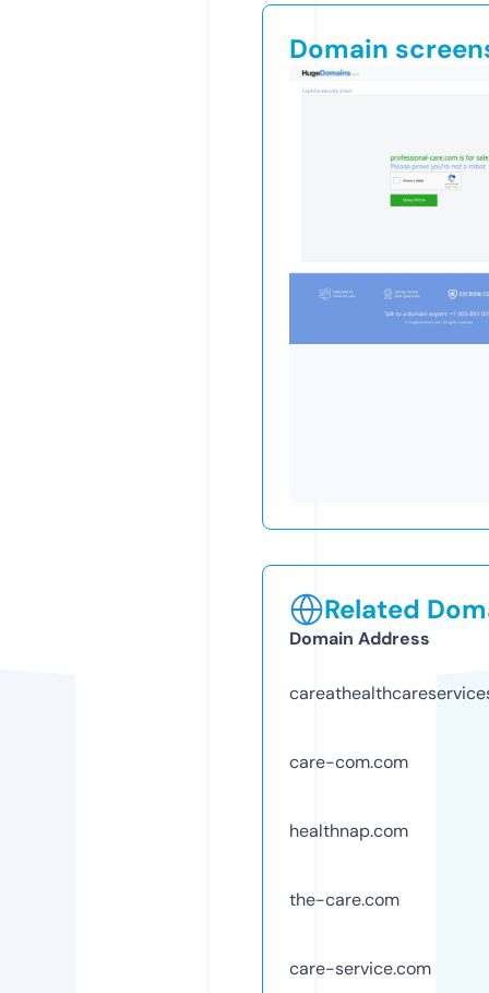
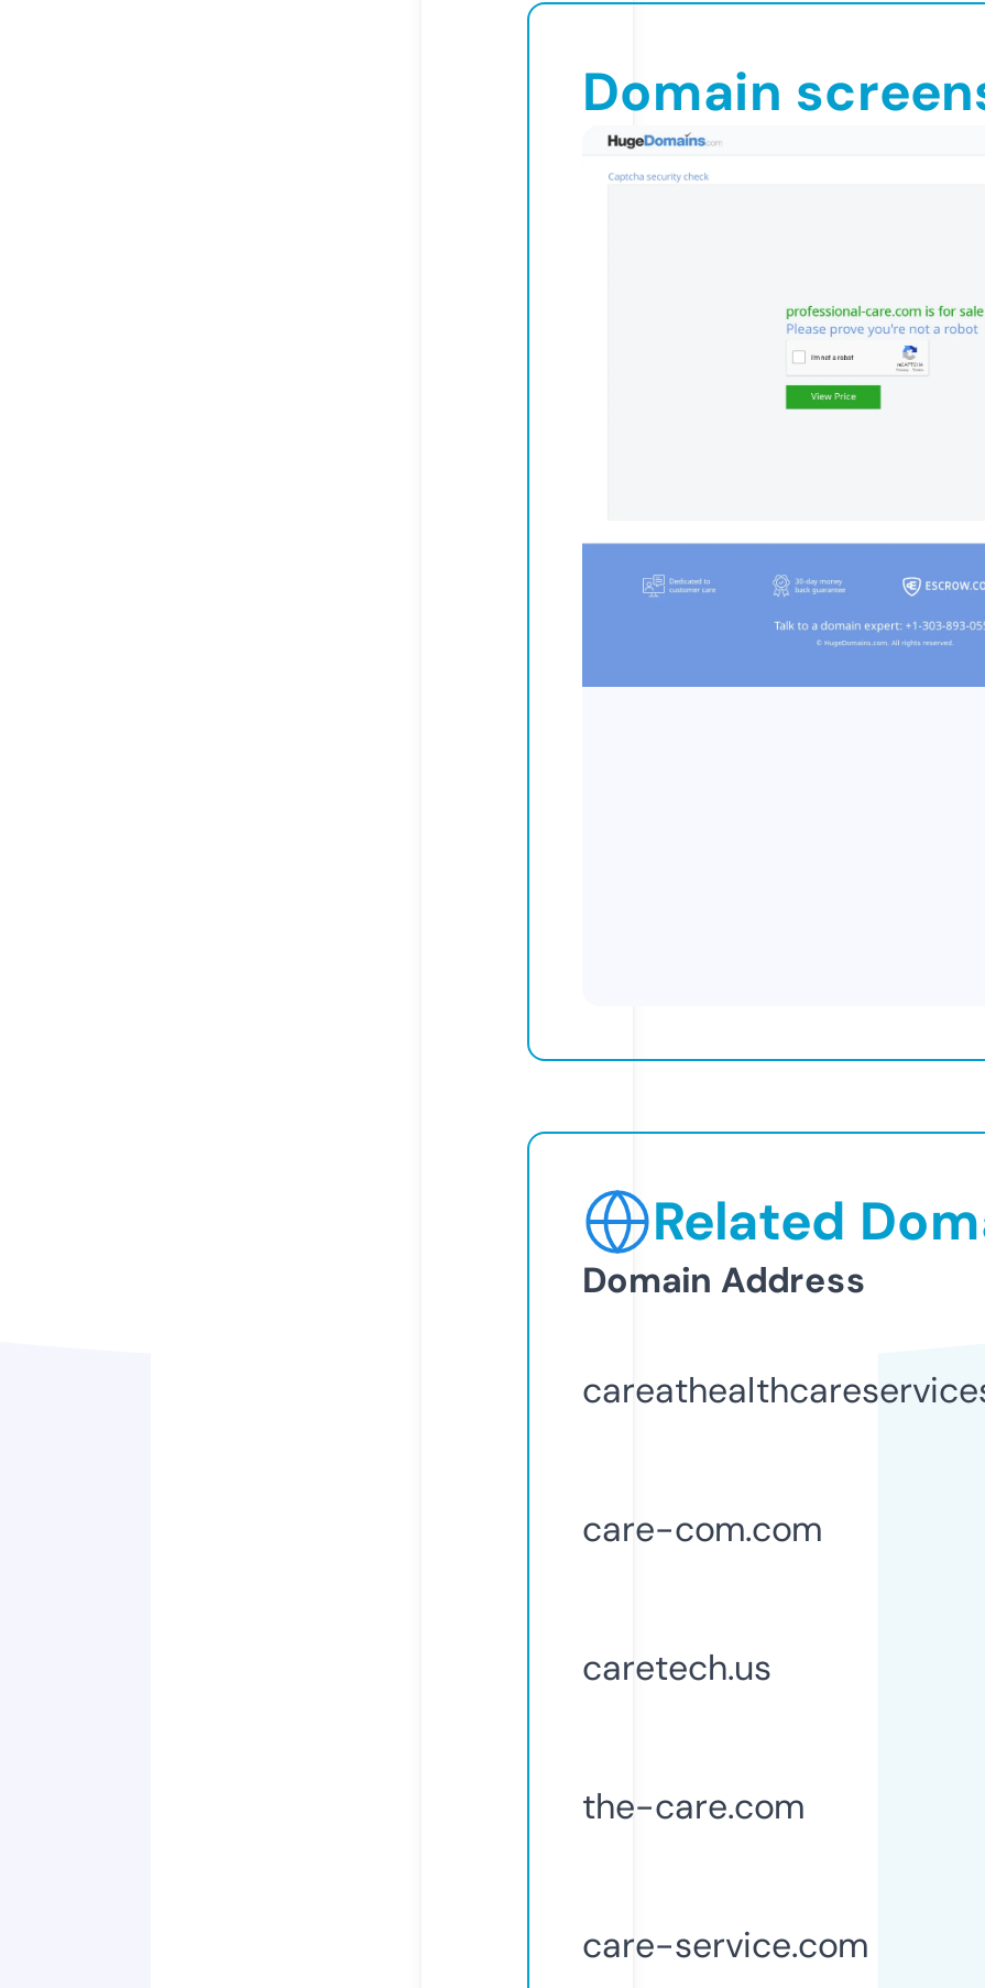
- healthnap.com
+ caretech.us
